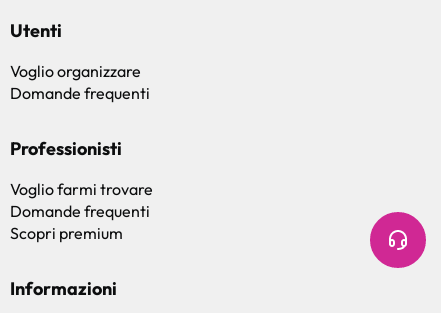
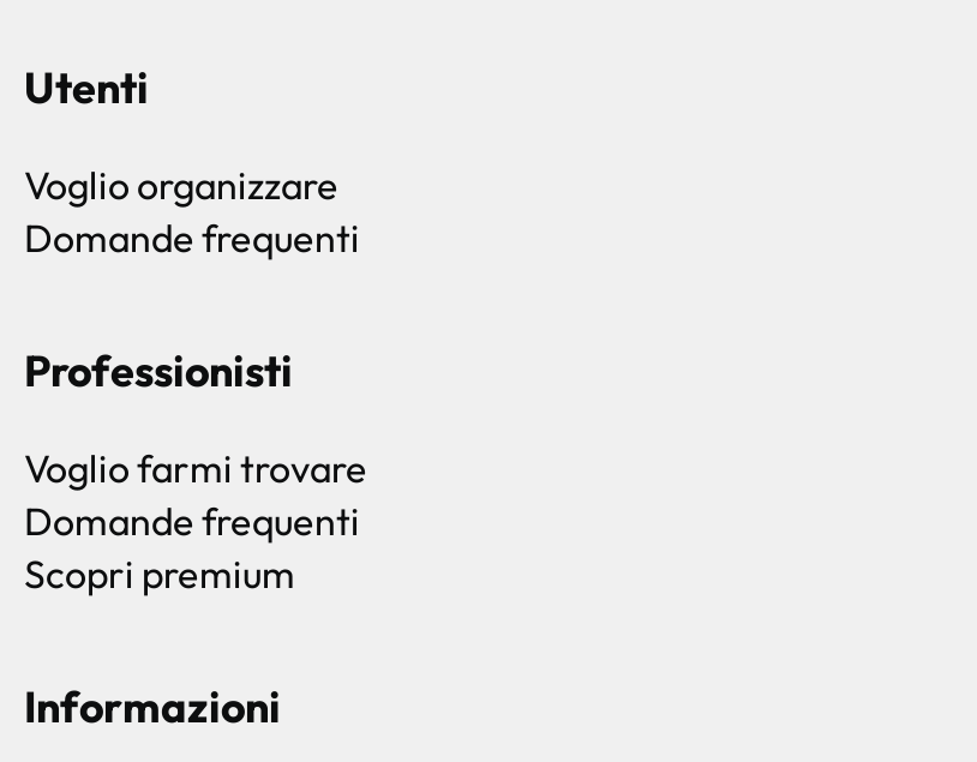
- [image]
